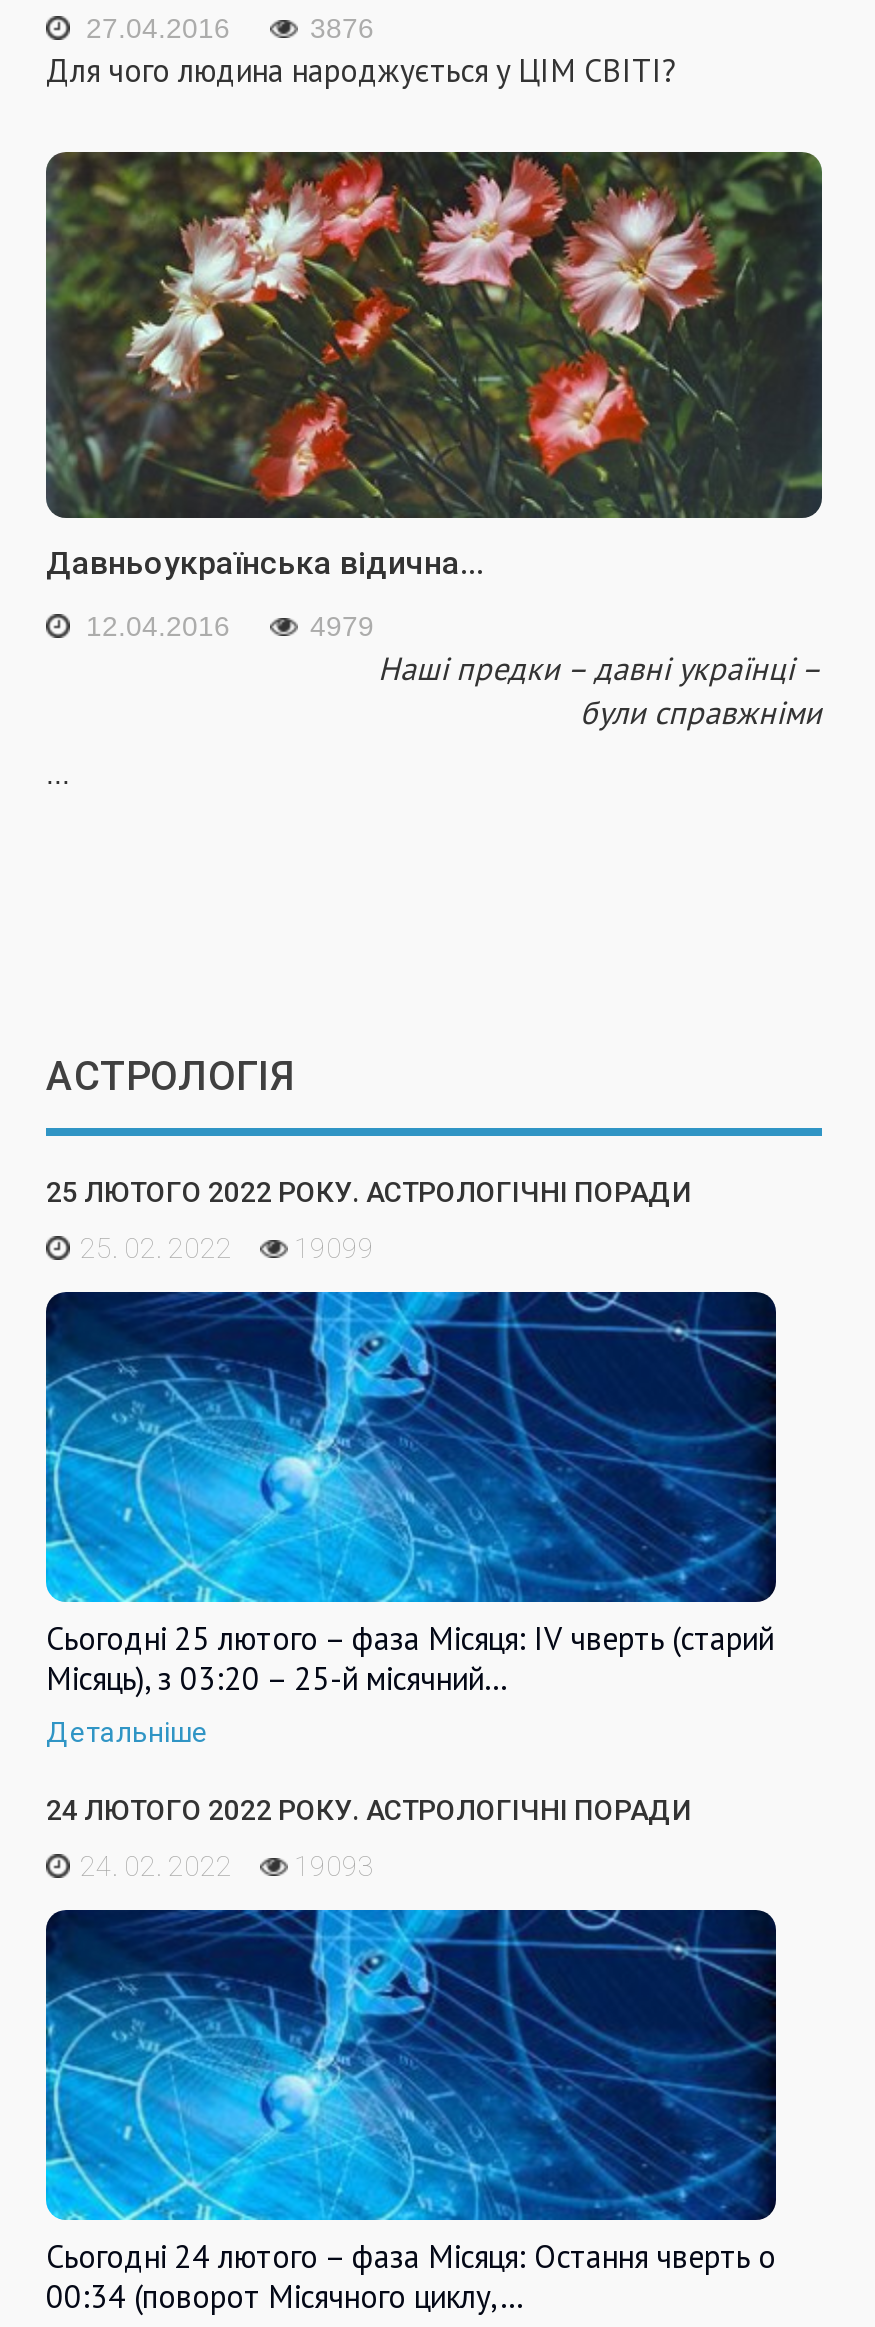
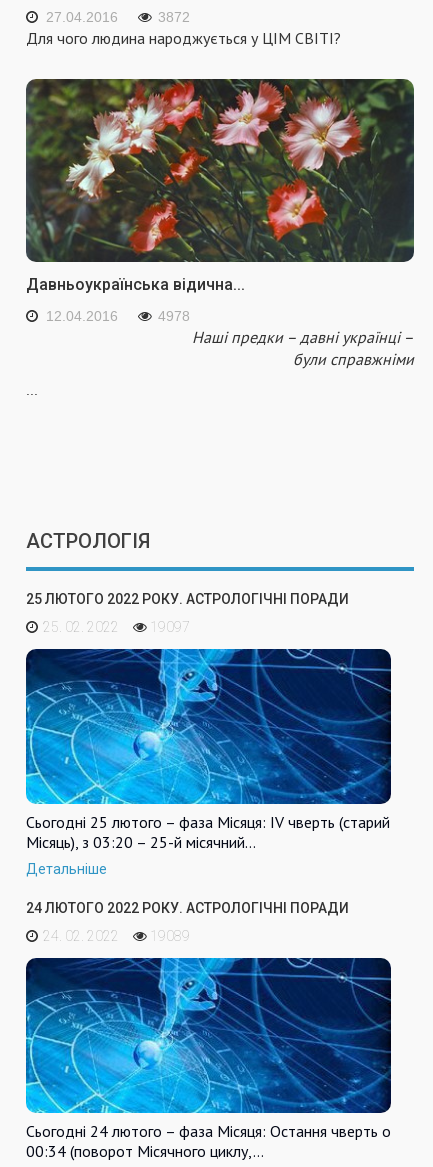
- 3876
+ 3872

- 4979
+ 4978

- 25. 02. 2022 19099
+ 25. 02. 2022 19097

- 24. 02. 2022 19093
+ 24. 02. 2022 19089
